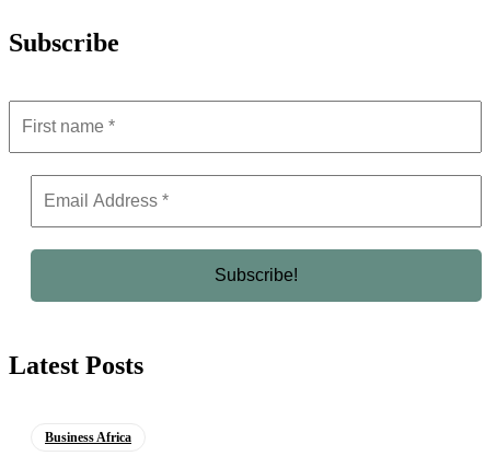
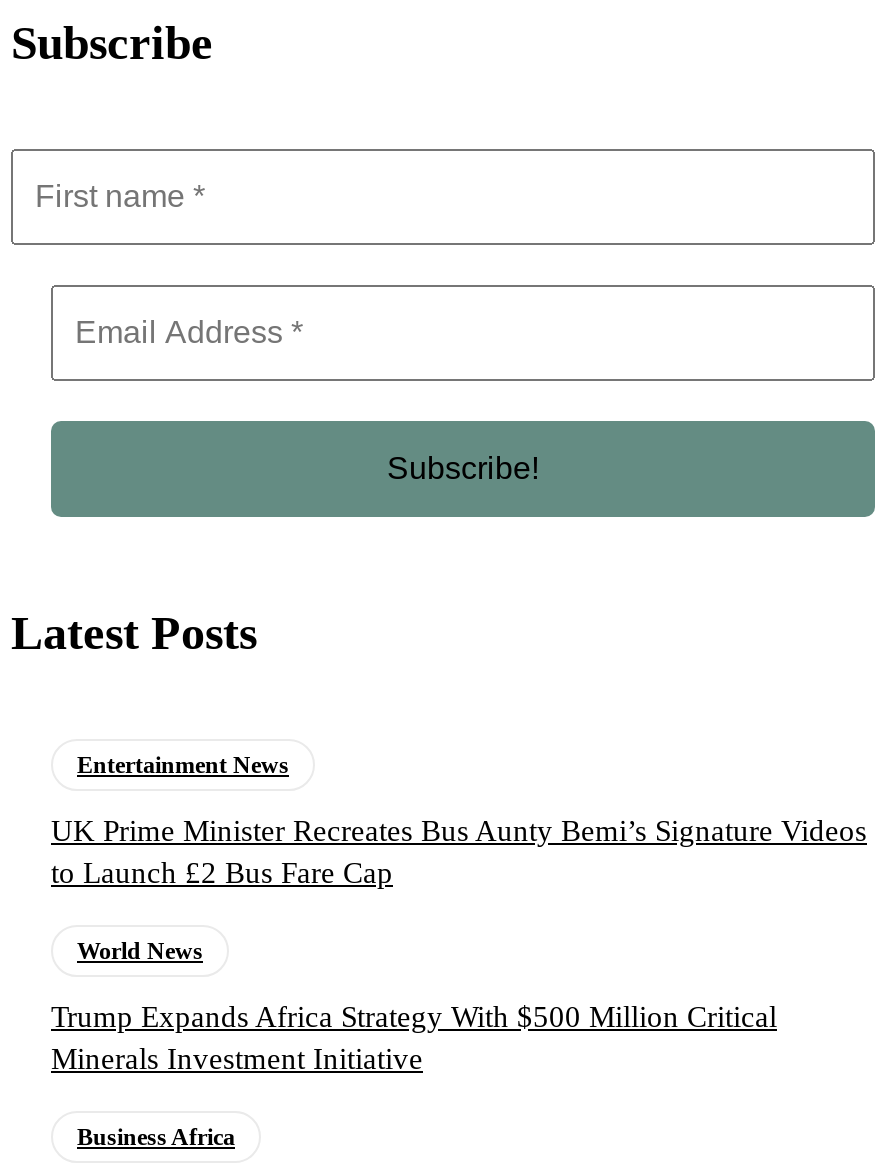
+ Entertainment News
+ UK Prime Minister Recreates Bus Aunty Bemi’s Signature Videos
+ to Launch £2 Bus Fare Cap
+ World News
+ Trump Expands Africa Strategy With $500 Million Critical
+ Minerals Investment Initiative
